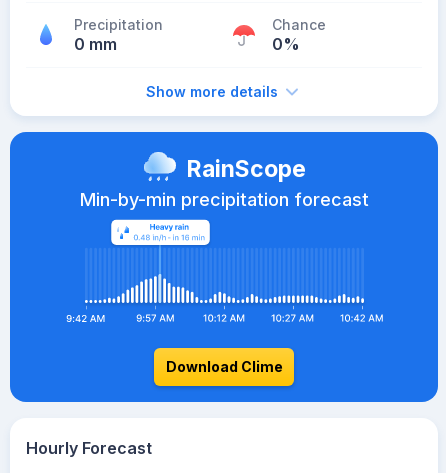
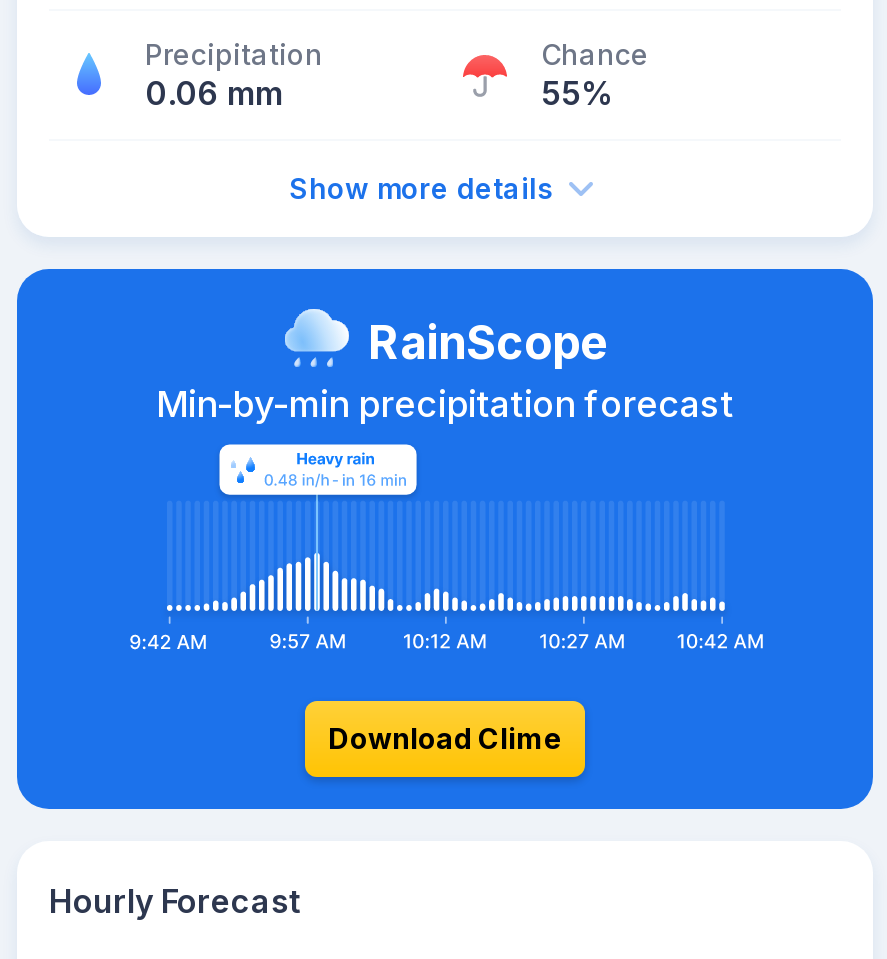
- 0 mm
+ 0.06 mm

- 0%
+ 55%
